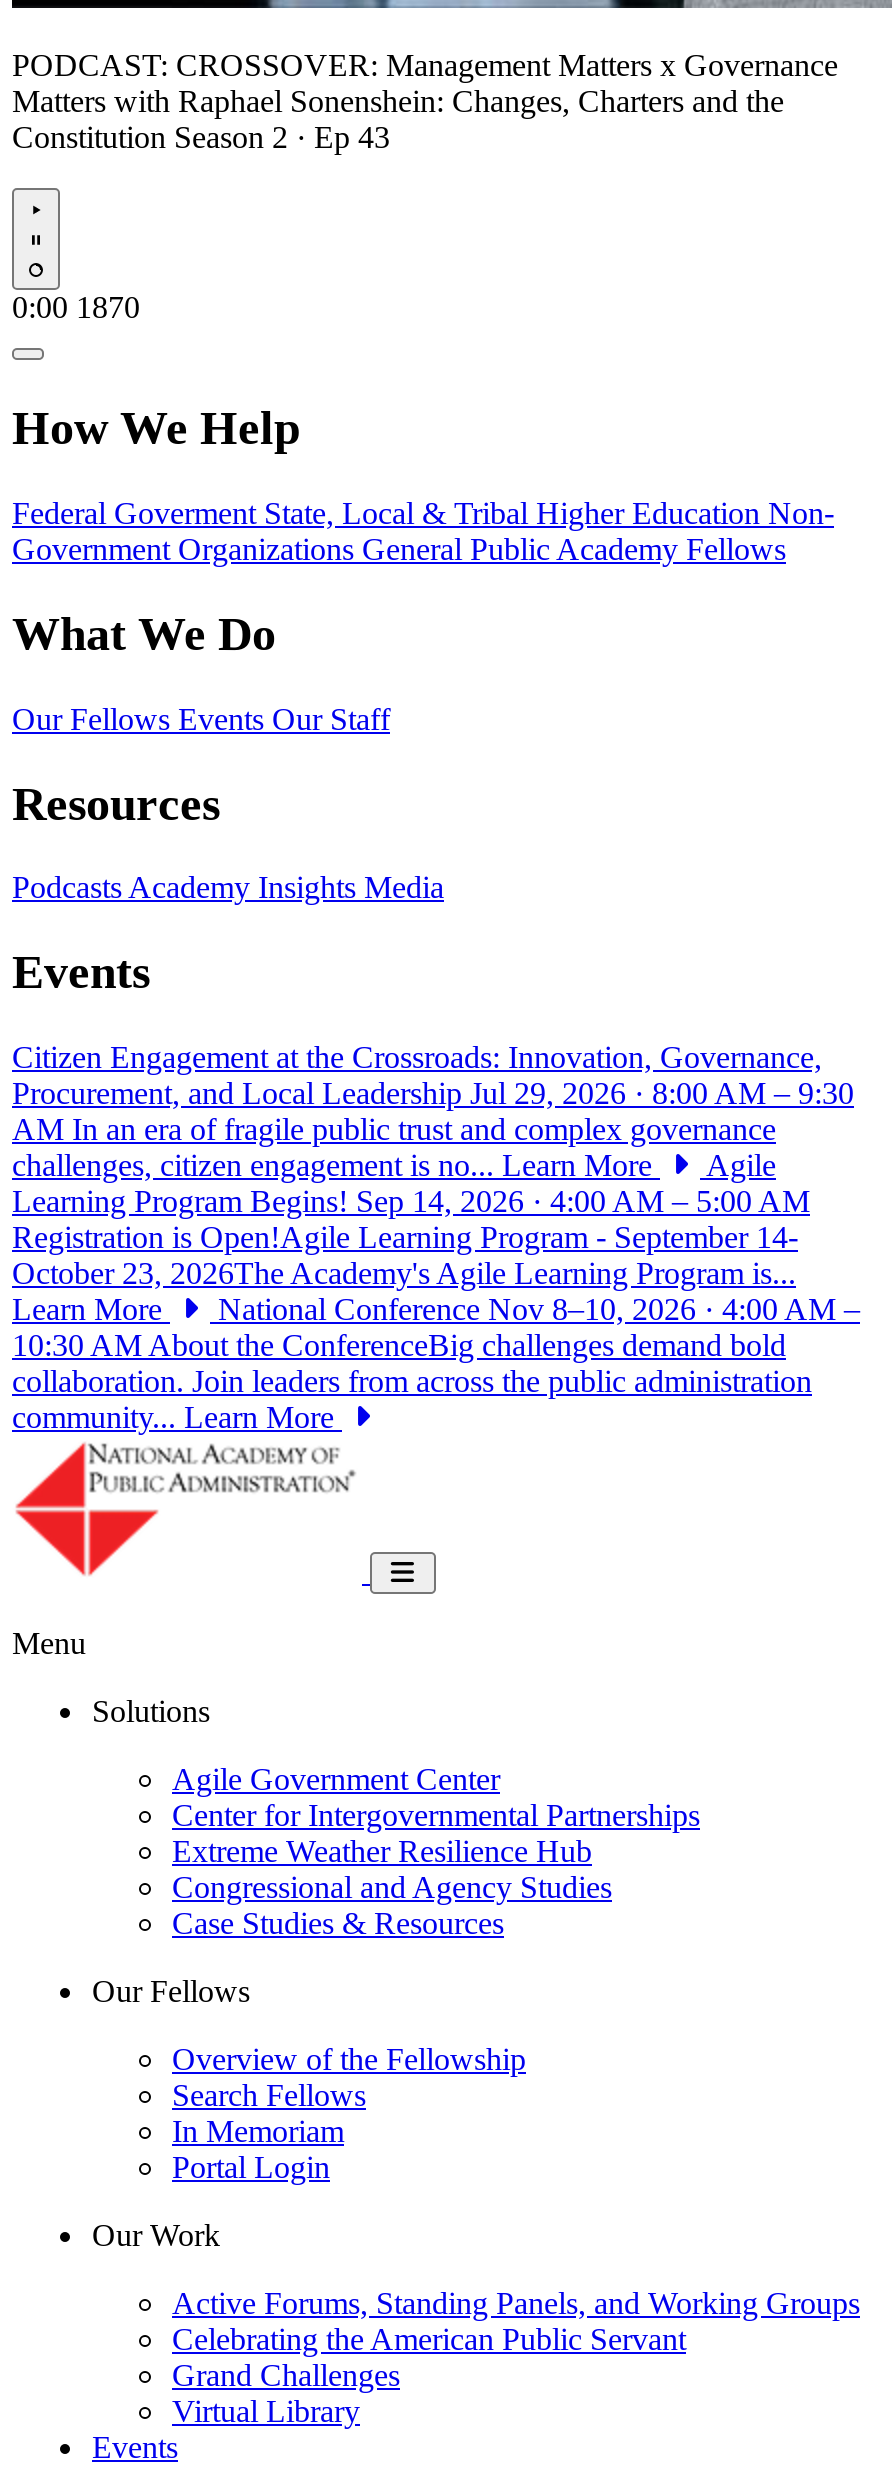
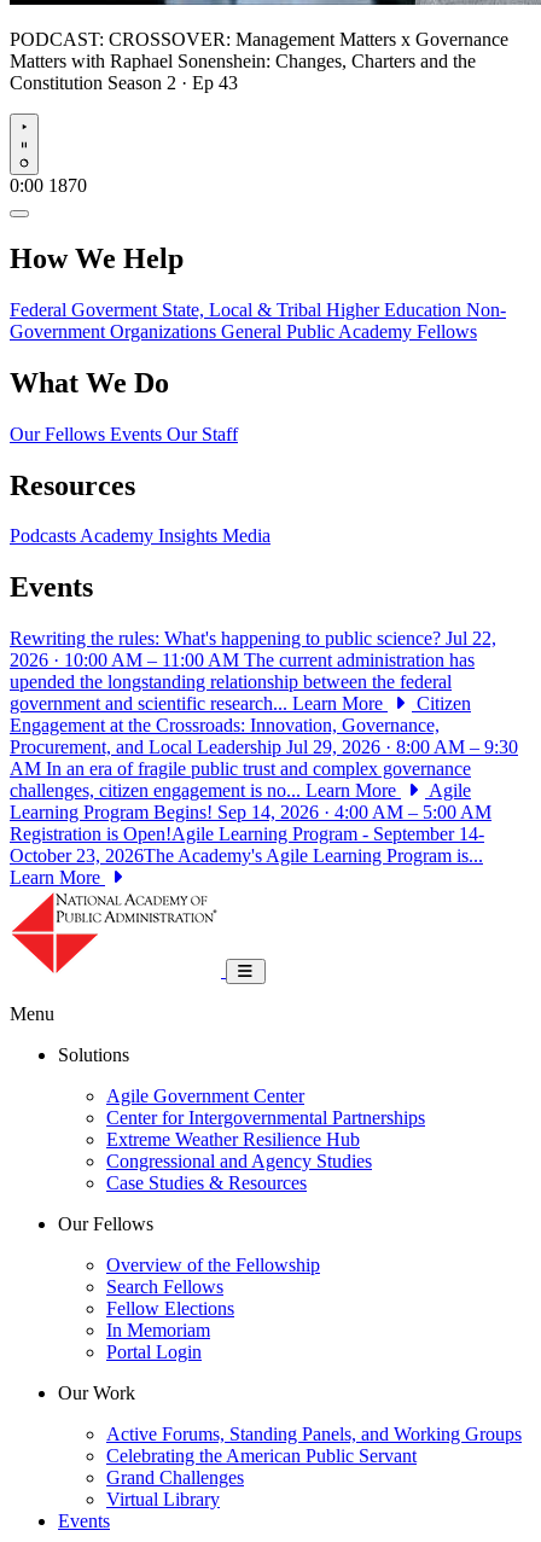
- Citizen Engagement at the Crossroads: Innovation, Governance,
+ Rewriting the rules: What's happening to public science? Jul 22,
+ 2026 · 10:00 AM – 11:00 AM The current administration has
+ upended the longstanding relationship between the federal
+ government and scientific research... Learn More
+ Citizen
+ Engagement at the Crossroads: Innovation, Governance,

moved down: Procurement, and Local Leadership Jul 29, 2026 · 8:00 AM – 9:30 | AM In an era of fragile public trust and complex governance | challenges, citizen engagement is no... Learn More | Agile | Learning Program Begins! Sep 14, 2026 · 4:00 AM – 5:00 AM | Registration is Open!Agile Learning Program - September 14- | October 23, 2026The Academy's Agile Learning Program is... | Learn More

- National Conference Nov 8–10, 2026 · 4:00 AM –
- 10:30 AM About the ConferenceBig challenges demand bold
- collaboration. Join leaders from across the public administration
- community... Learn More

+ Fellow Elections
